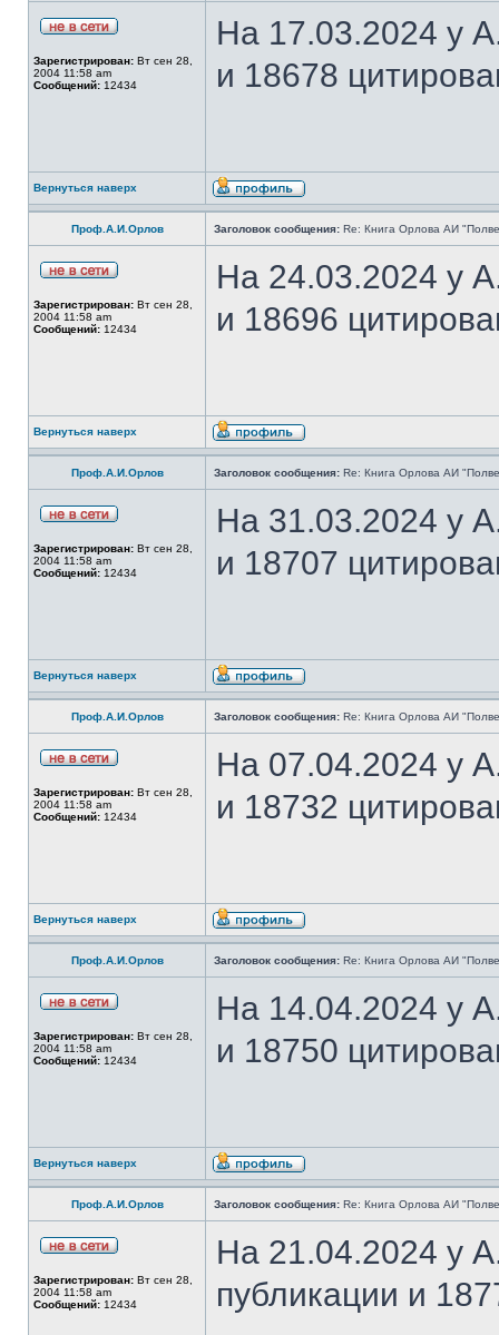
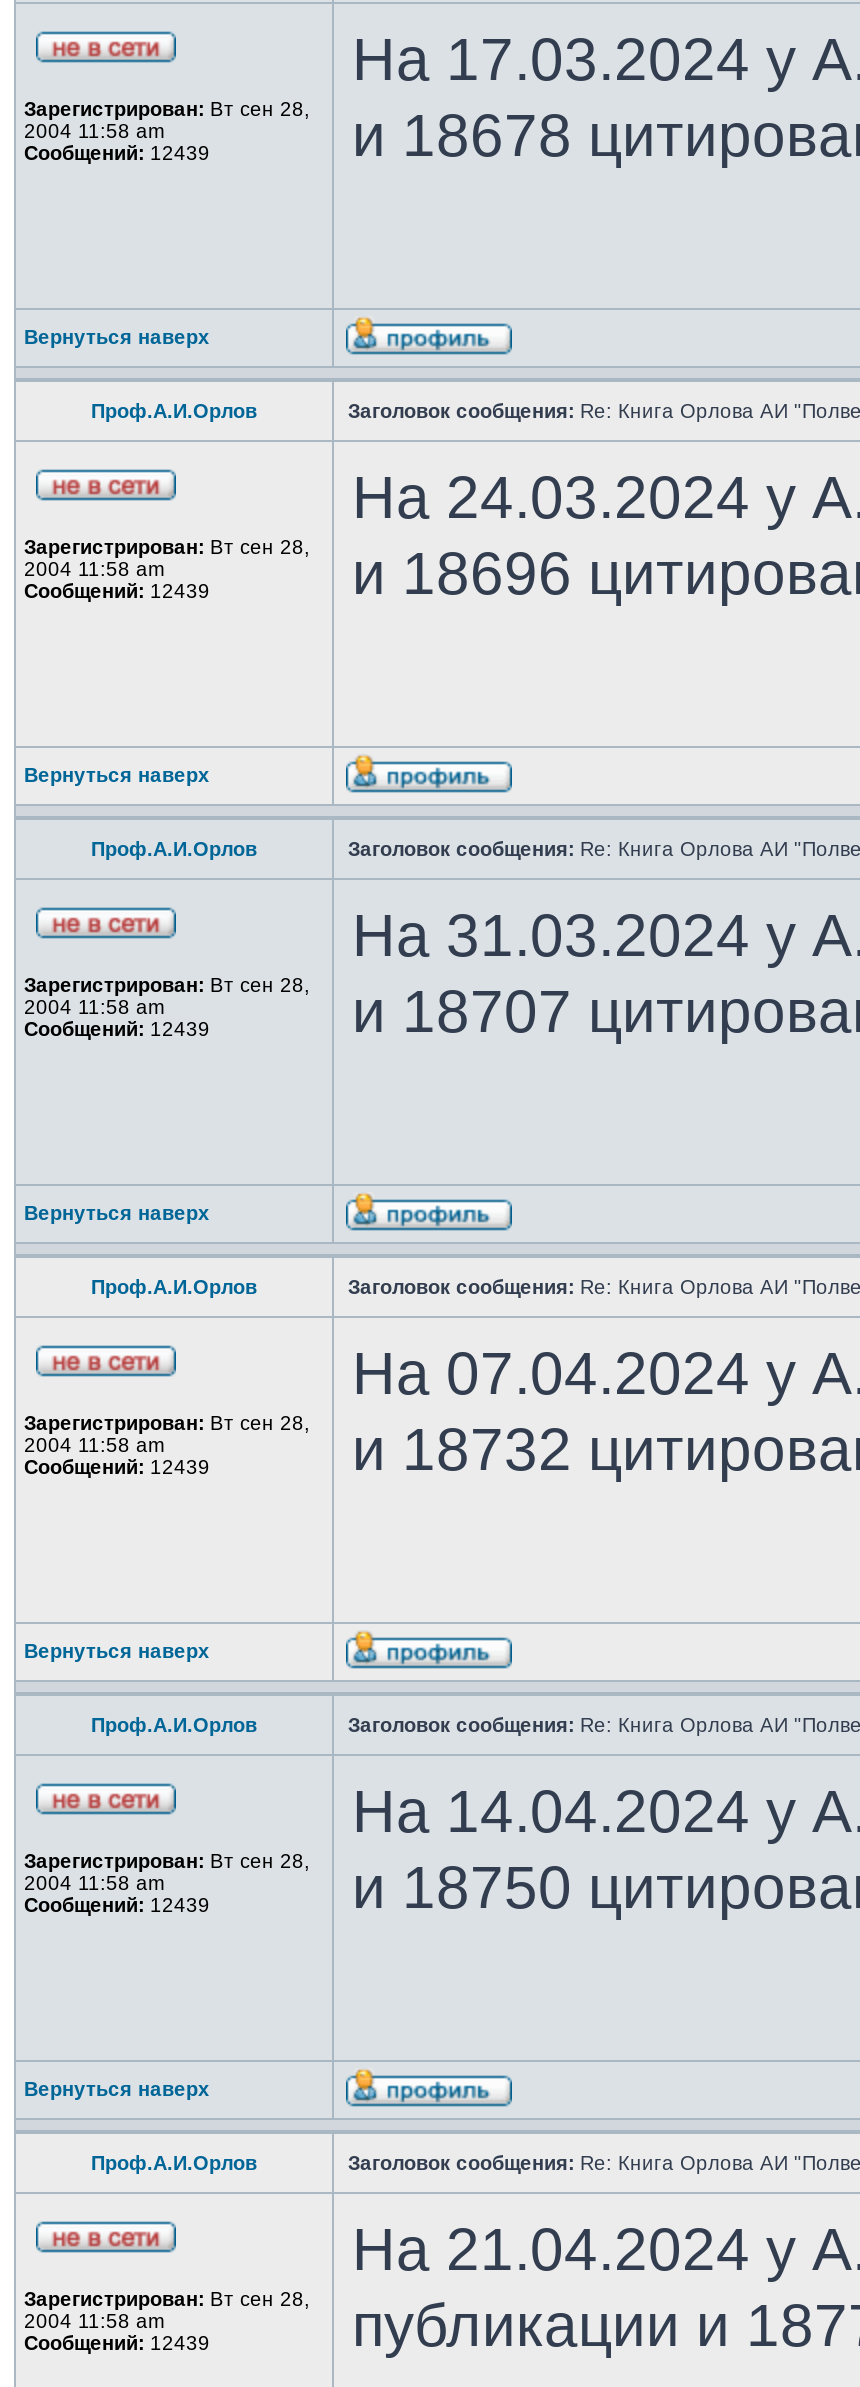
- Сообщений: 12434
+ Сообщений: 12439

- Сообщений: 12434
+ Сообщений: 12439

- Сообщений: 12434
+ Сообщений: 12439

- Сообщений: 12434
+ Сообщений: 12439

- Сообщений: 12434
+ Сообщений: 12439

- Сообщений: 12434
+ Сообщений: 12439
